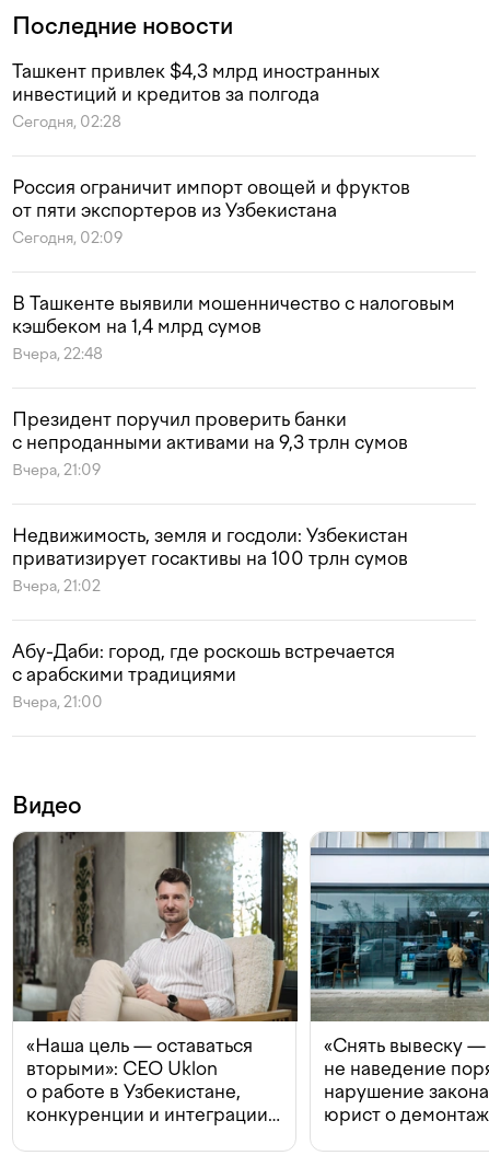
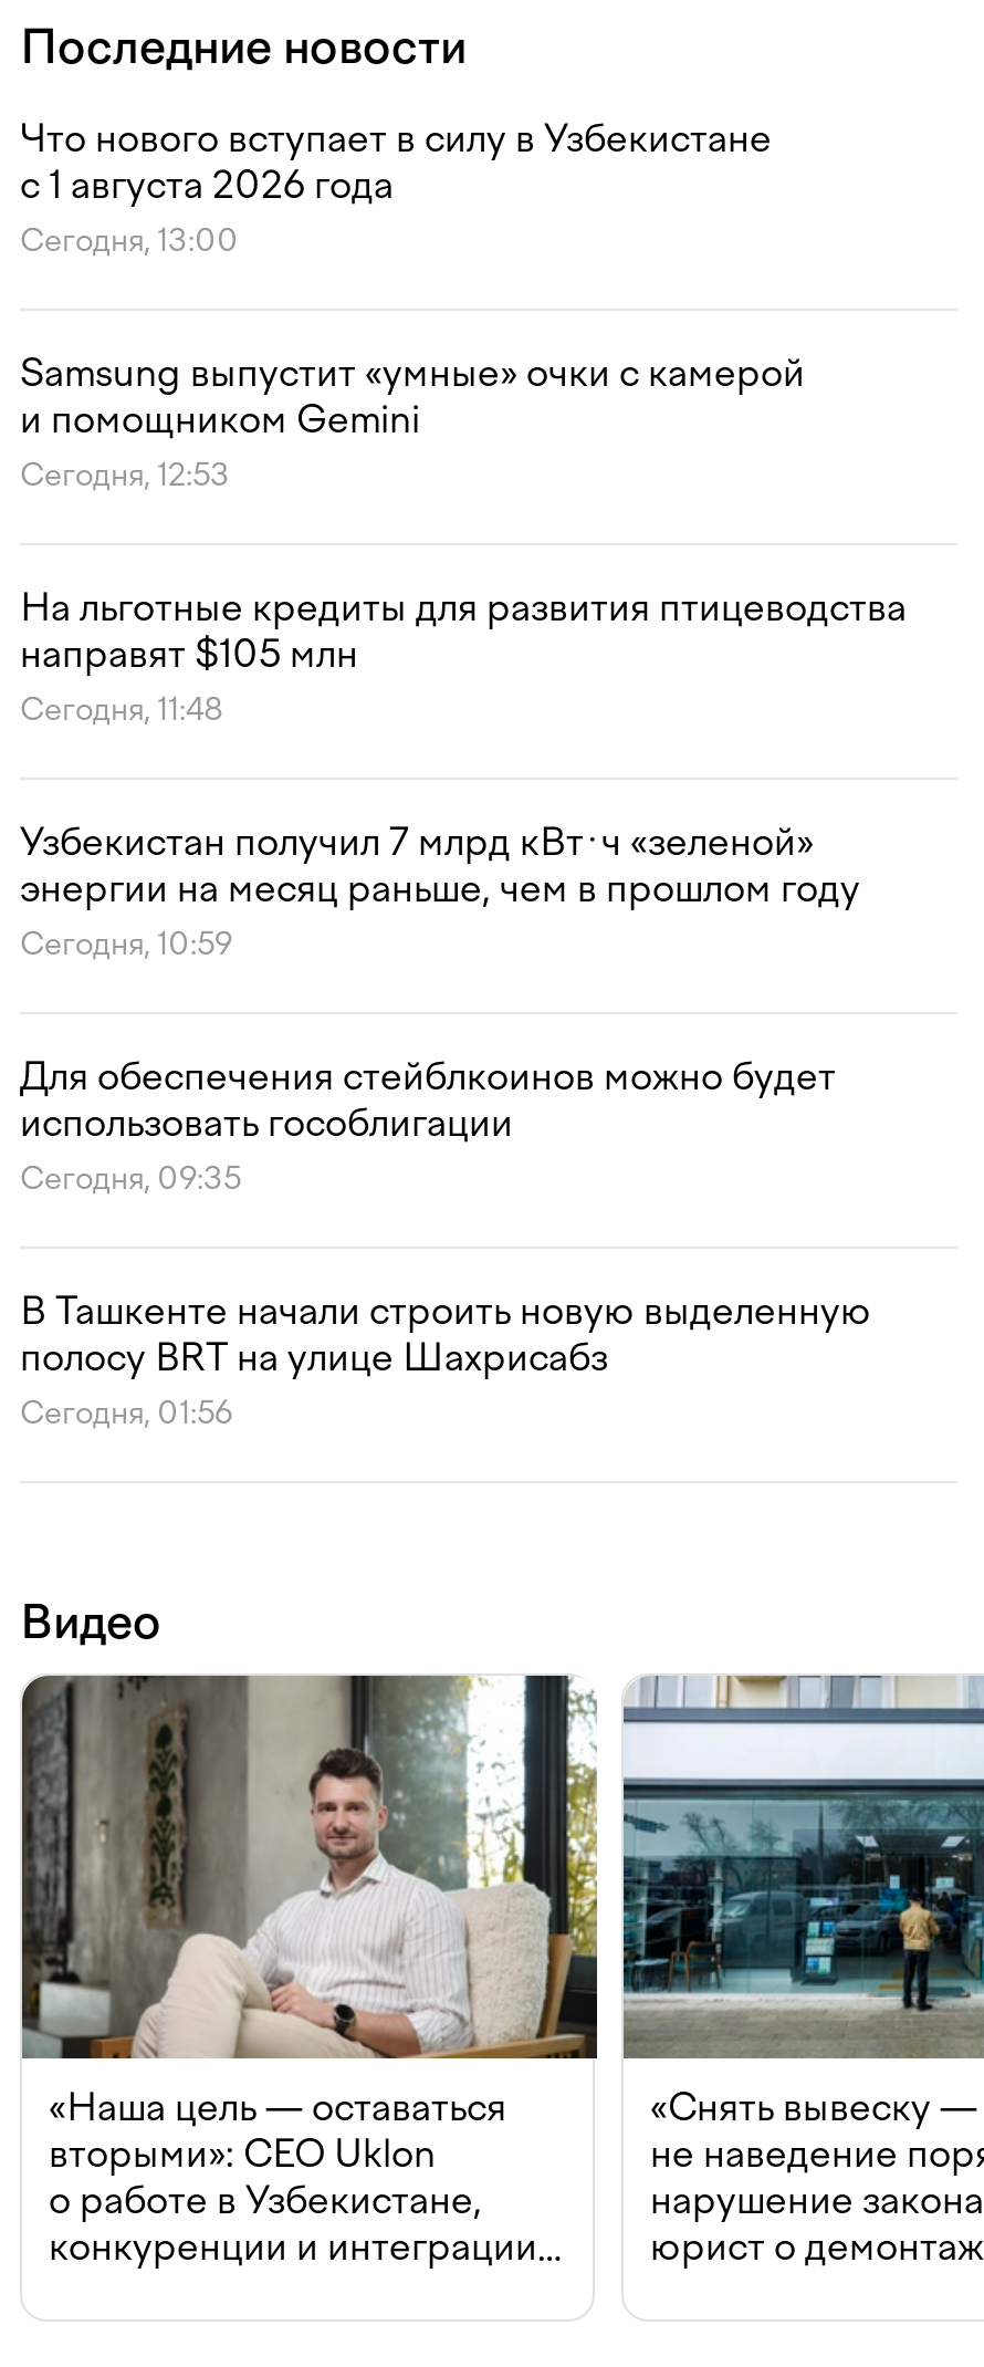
- Ташкент привлек $4,3 млрд иностранных
- инвестиций и кредитов за полгода
- Сегодня, 02:28
+ Что нового вступает в силу в Узбекистане
+ с 1 августа 2026 года
+ Сегодня, 13:00

- Россия ограничит импорт овощей и фруктов
- от пяти экспортеров из Узбекистана
- Сегодня, 02:09
+ Samsung выпустит «умные» очки с камерой
+ и помощником Gemini
+ Сегодня, 12:53

- В Ташкенте выявили мошенничество с налоговым
- кэшбеком на 1,4 млрд сумов
- Вчера, 22:48
+ На льготные кредиты для развития птицеводства
+ направят $105 млн
+ Сегодня, 11:48

- Президент поручил проверить банки
- с непроданными активами на 9,3 трлн сумов
- Вчера, 21:09
+ Узбекистан получил 7 млрд кВт·ч «зеленой»
+ энергии на месяц раньше, чем в прошлом году
+ Сегодня, 10:59

- Недвижимость, земля и госдоли: Узбекистан
- приватизирует госактивы на 100 трлн сумов
- Вчера, 21:02
+ Для обеспечения стейблкоинов можно будет
+ использовать гособлигации
+ Сегодня, 09:35

- Абу-Даби: город, где роскошь встречается
- с арабскими традициями
- Вчера, 21:00
+ В Ташкенте начали строить новую выделенную
+ полосу BRT на улице Шахрисабз
+ Сегодня, 01:56
